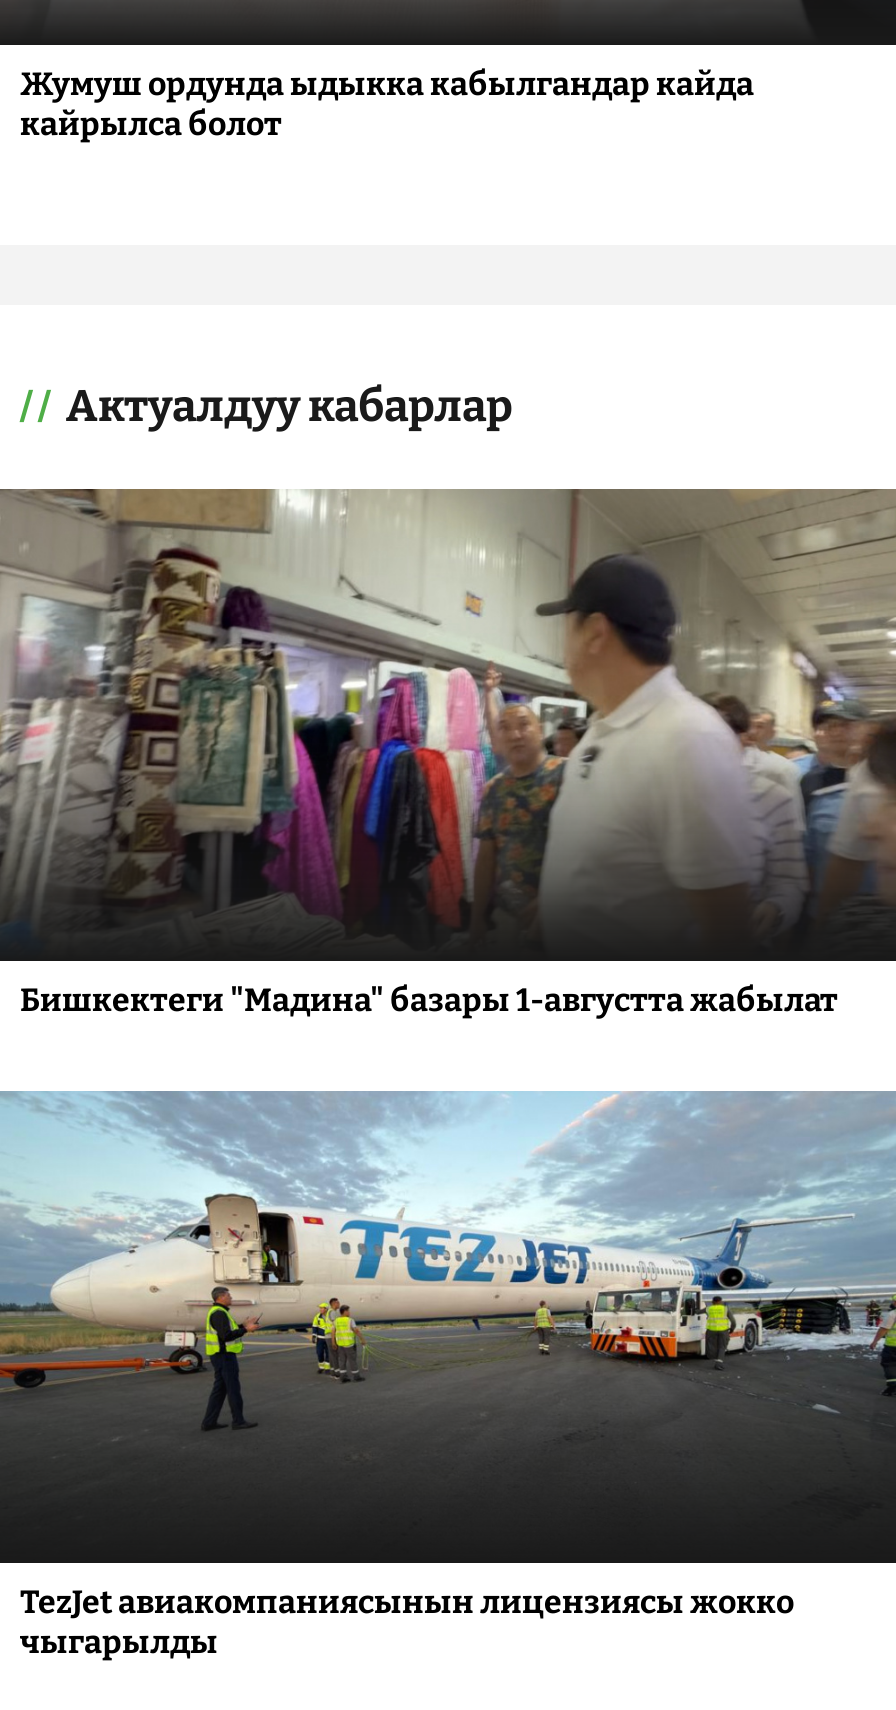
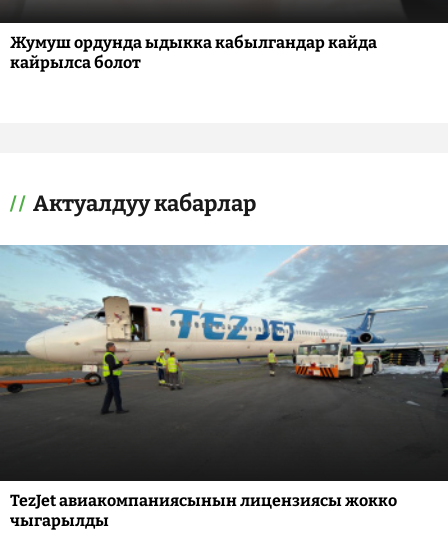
- [image]
- Бишкектеги "Мадина" базары 1-августта жабылат
